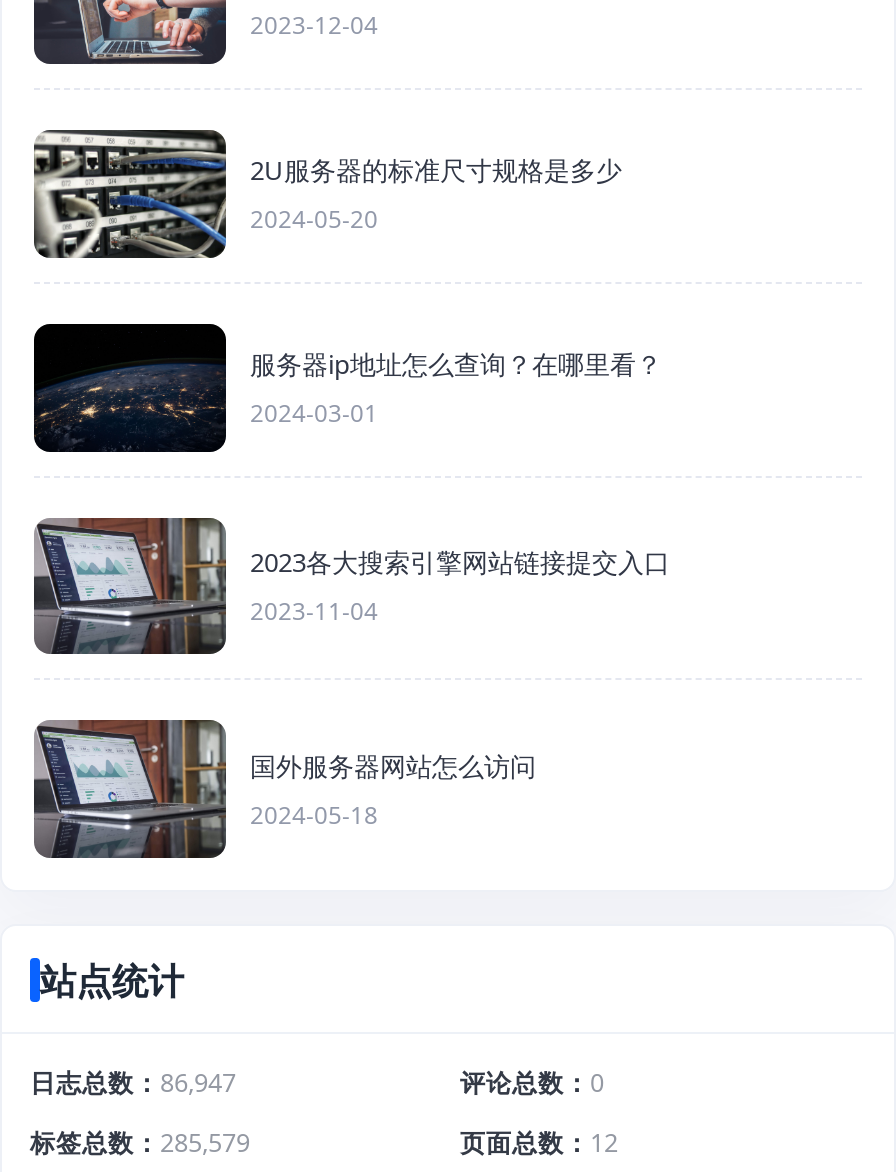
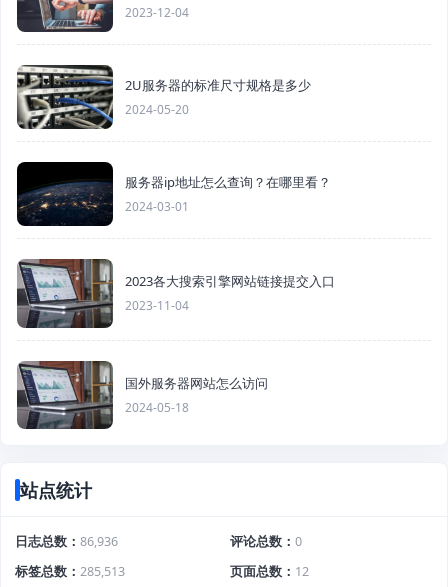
- 日志总数 86,947
+ 日志总数 86,936

- 标签总数 285,579
+ 标签总数 285,513
